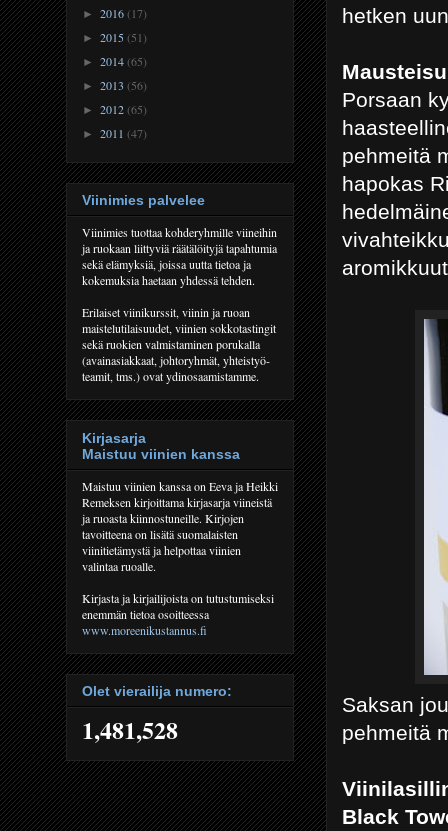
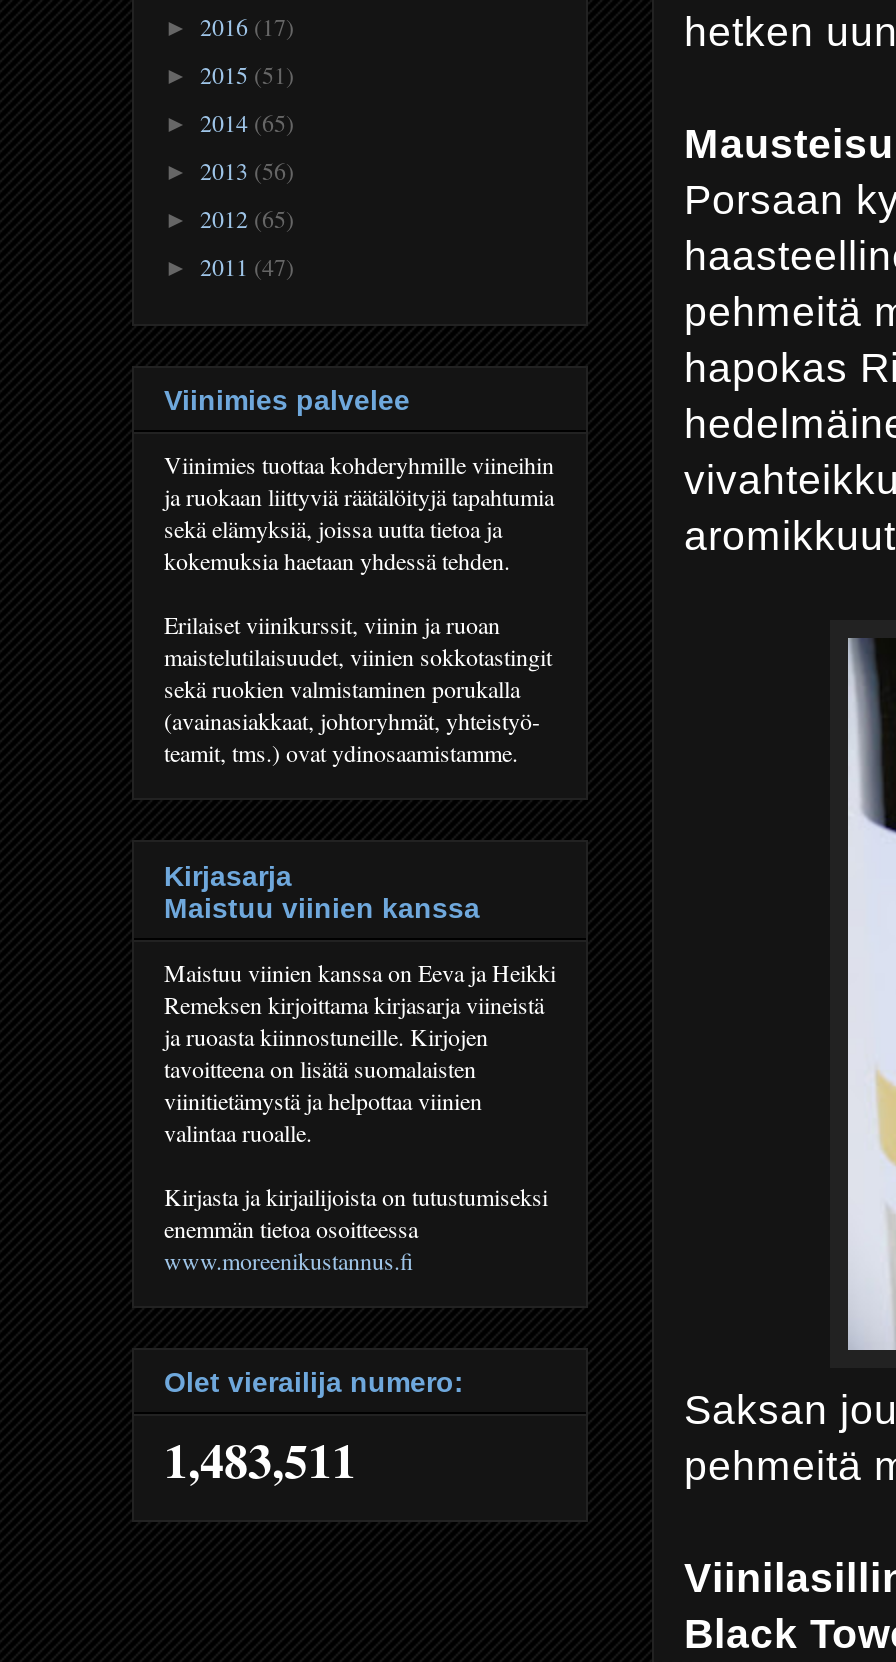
- 1,481,528
+ 1,483,511
